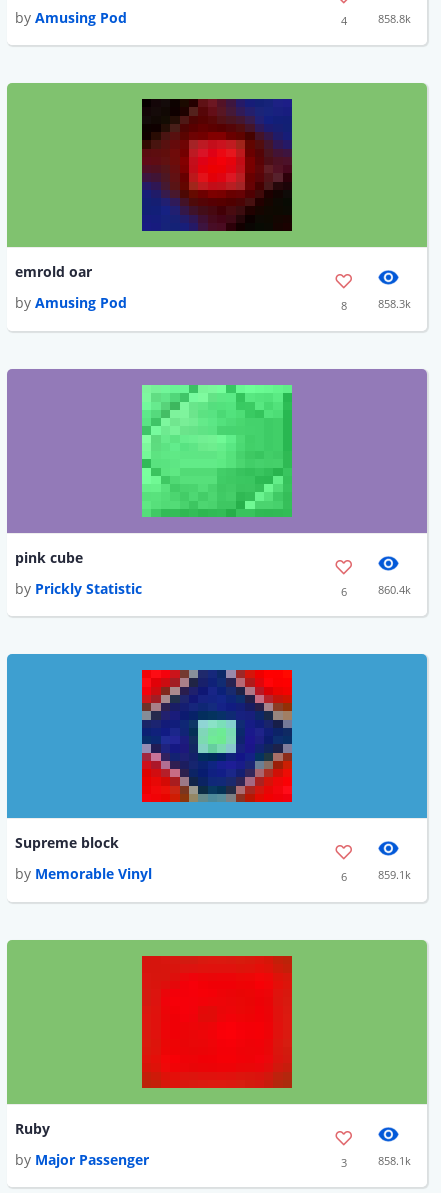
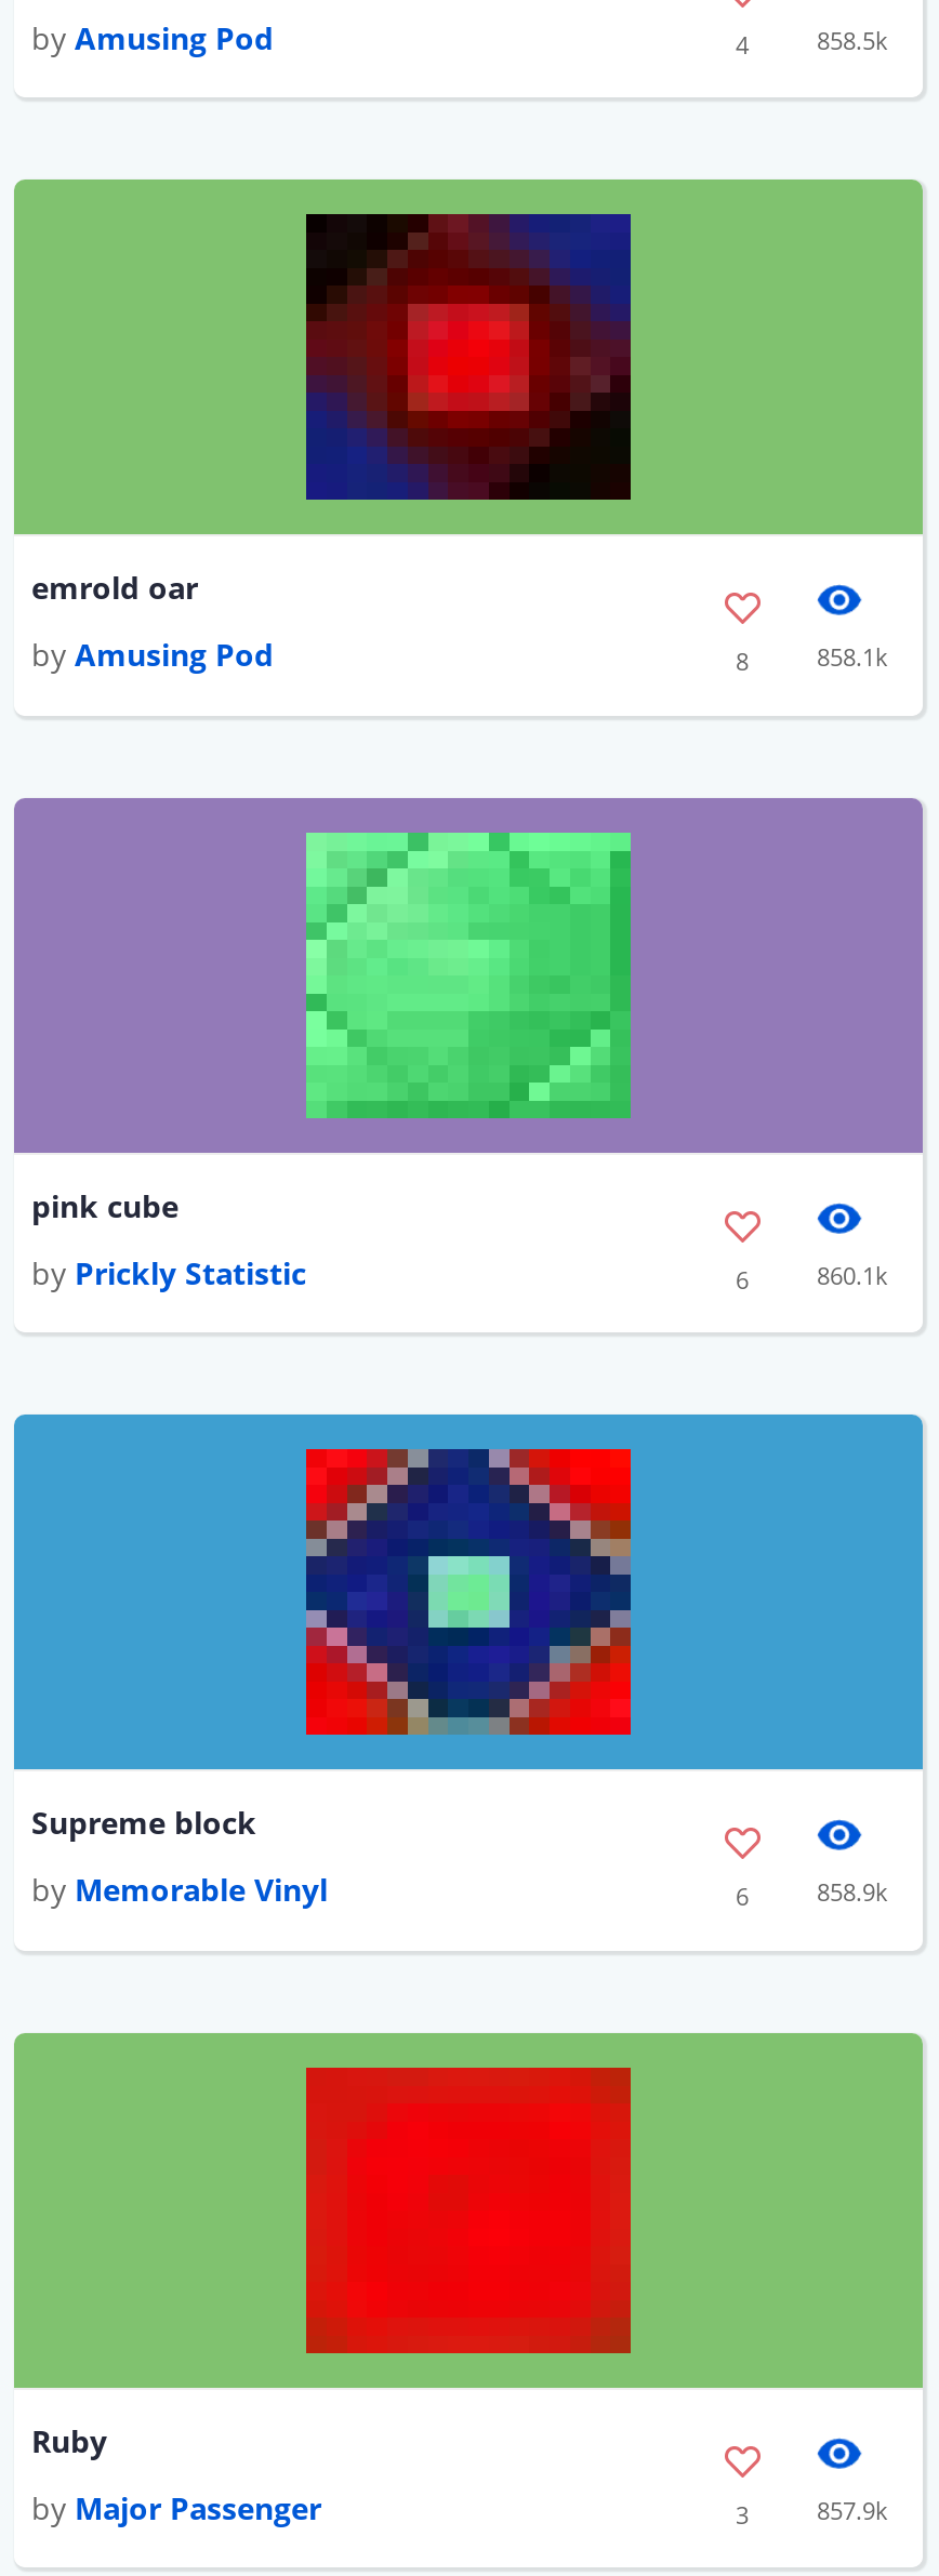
- 858.8k
+ 858.5k

- 858.3k
+ 858.1k

- 860.4k
+ 860.1k

- 859.1k
+ 858.9k

- 858.1k
+ 857.9k
